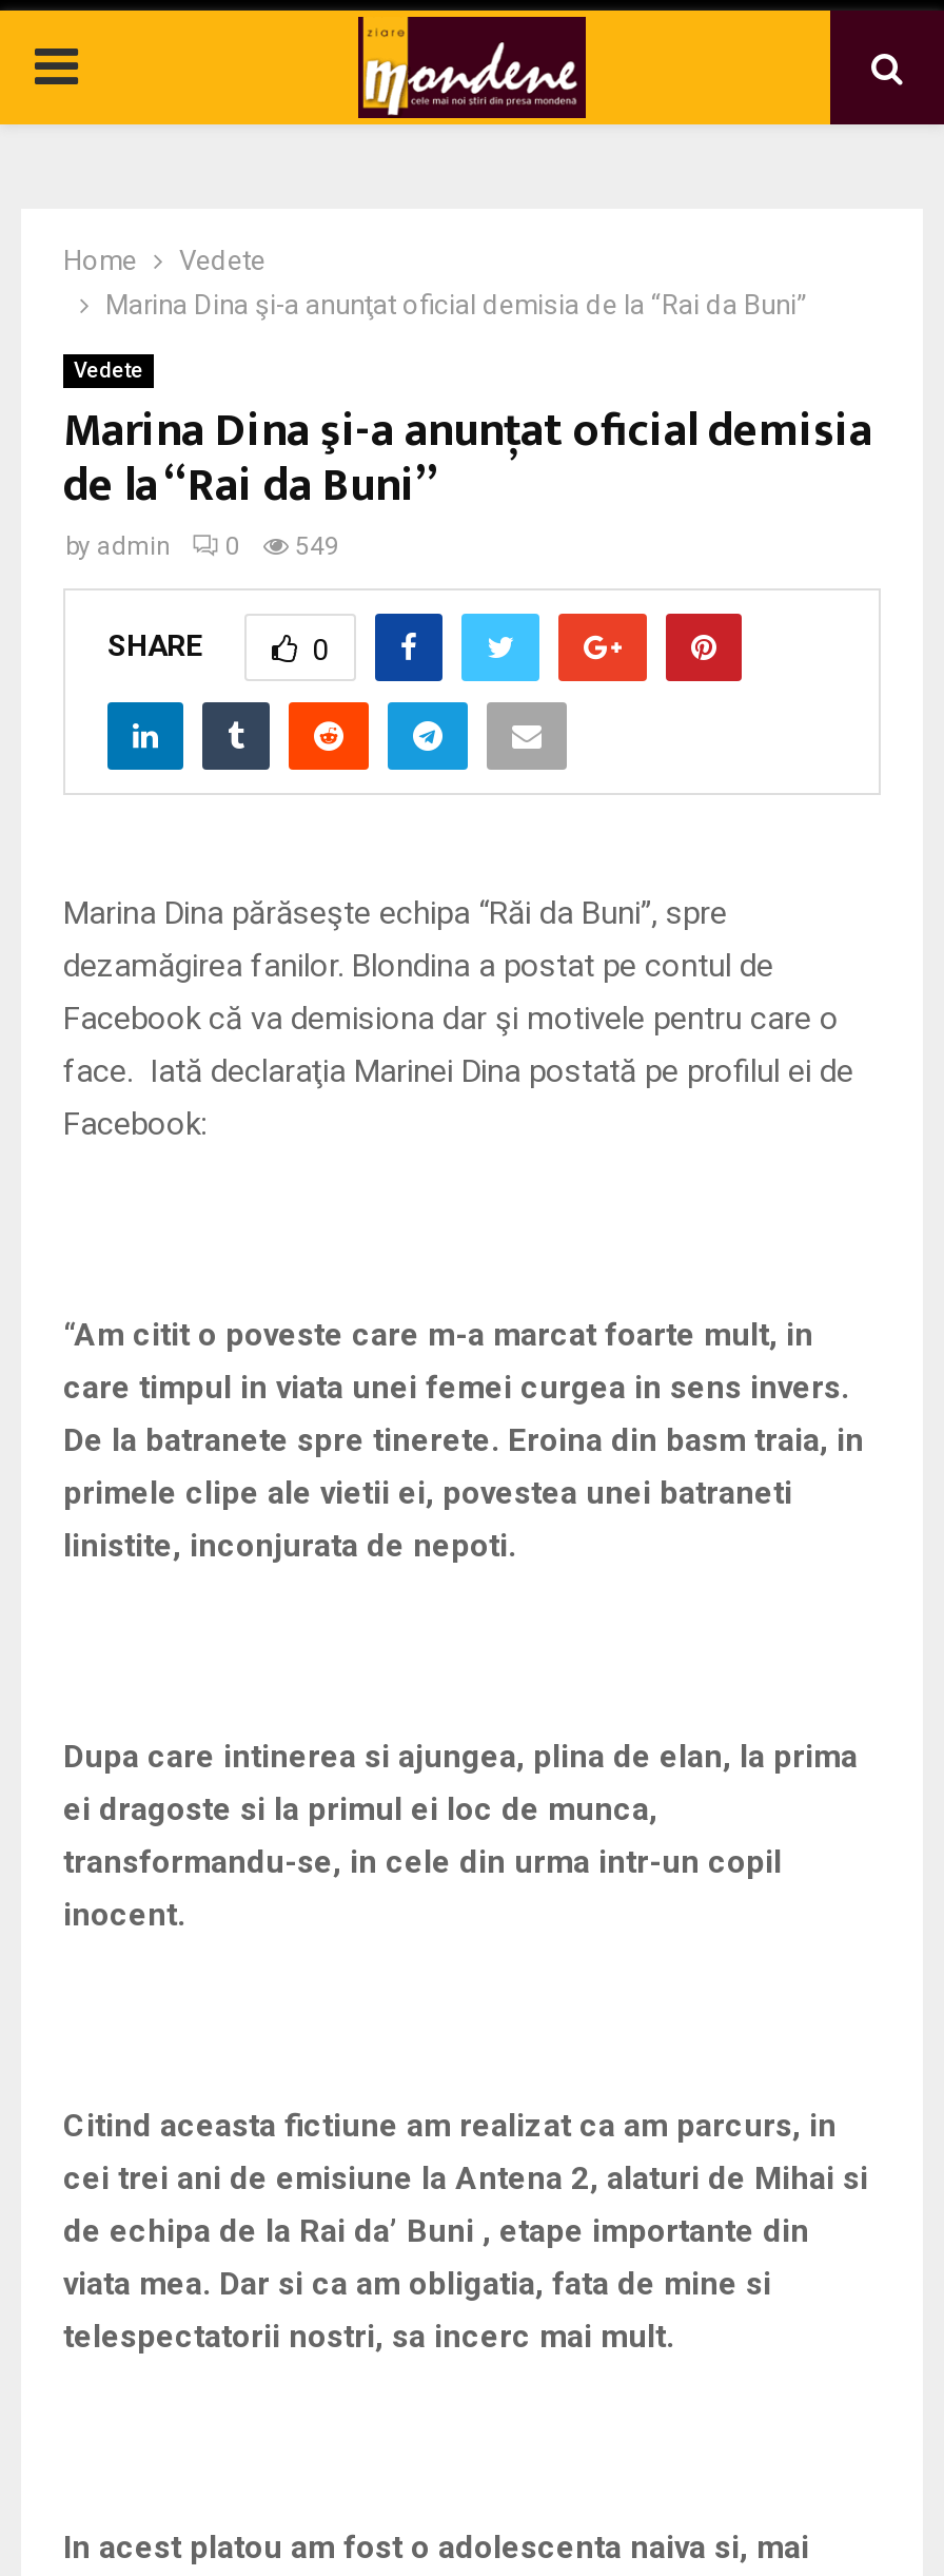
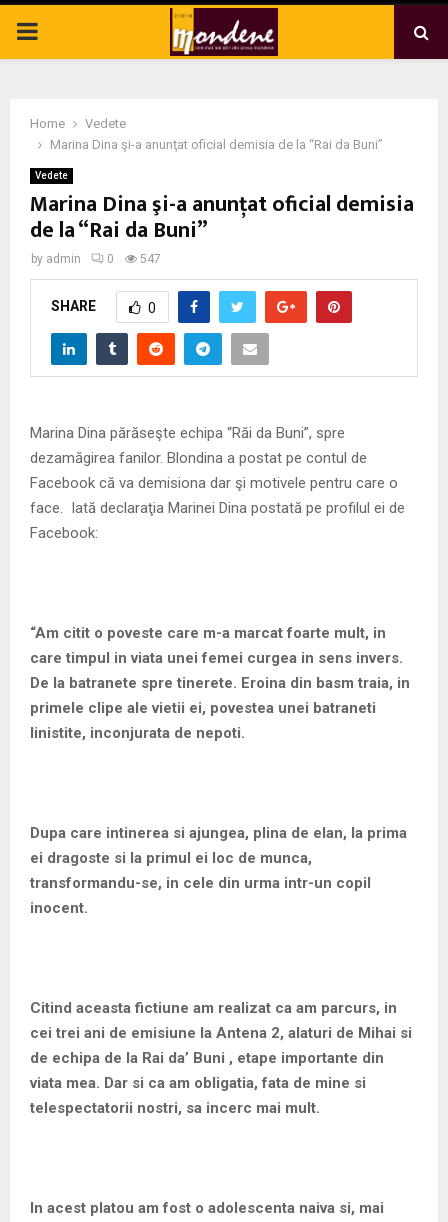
- 549
+ 547
